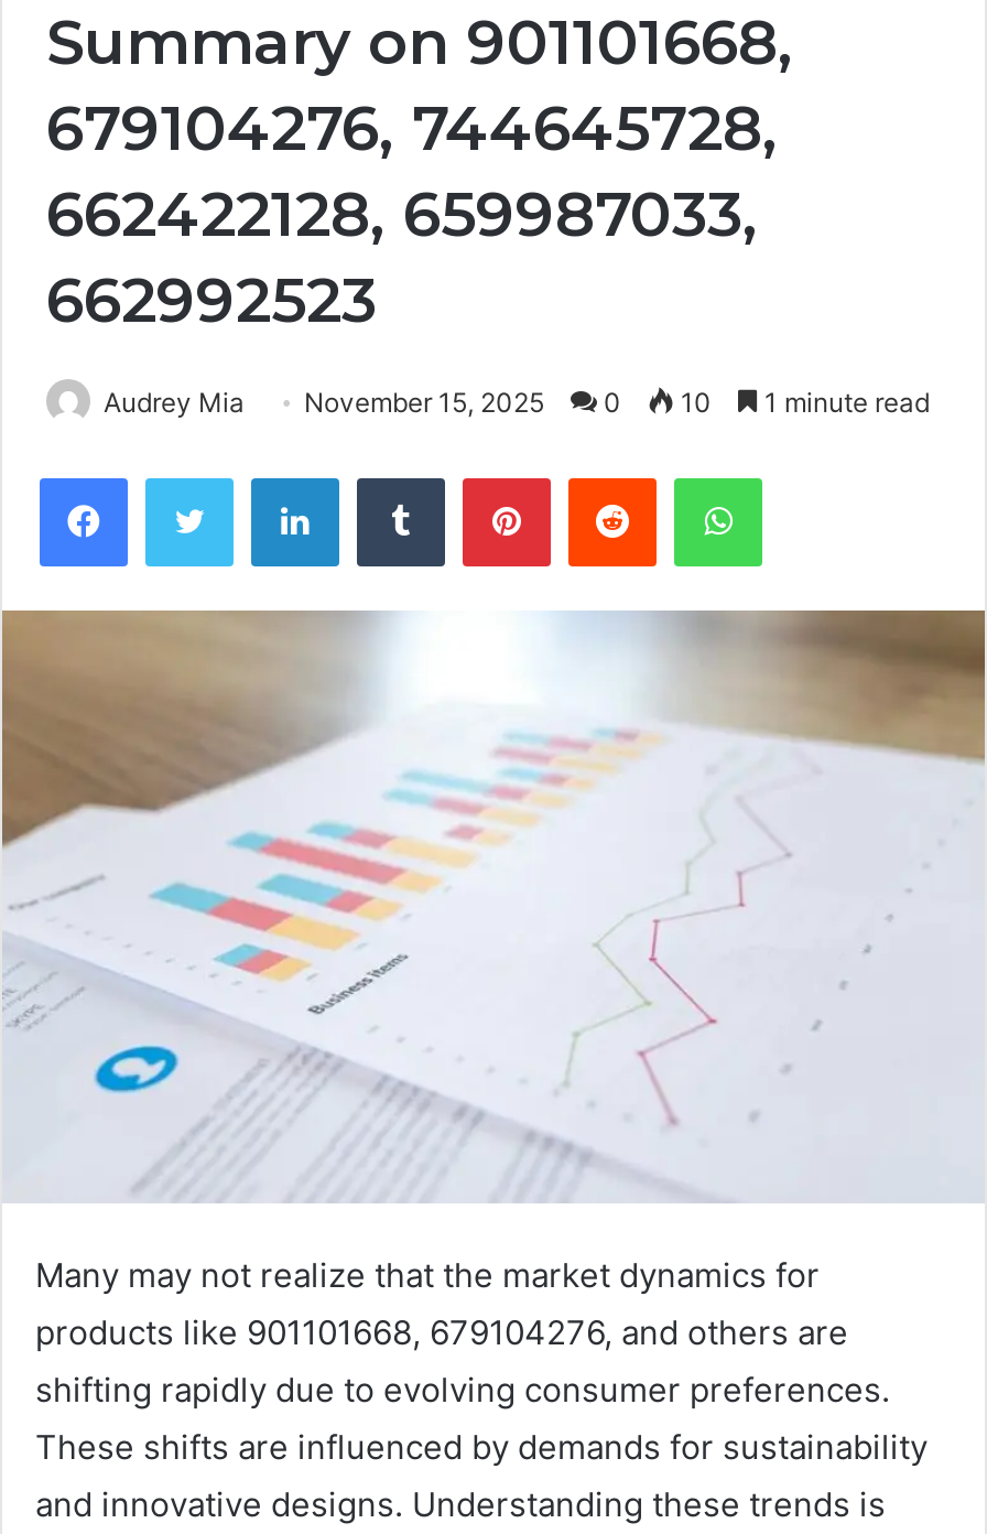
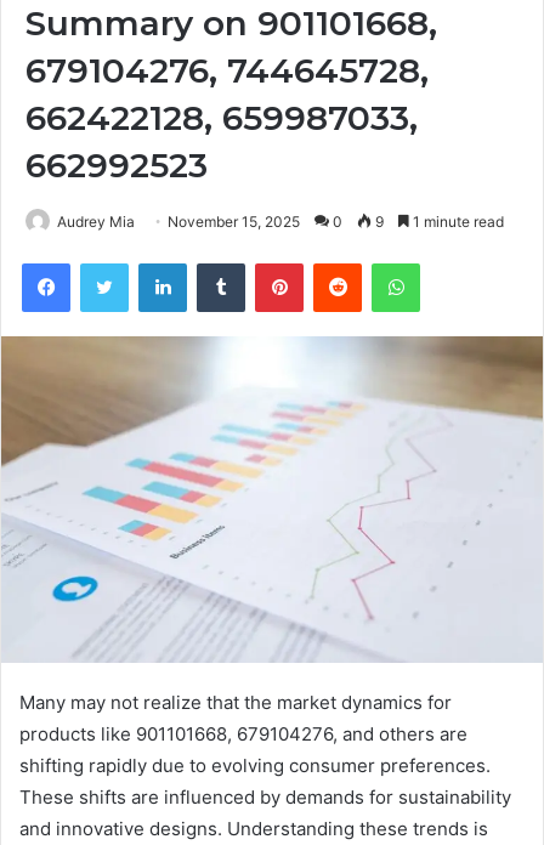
- Audrey Mia November 15, 2025 0 10 1 minute read
+ Audrey Mia November 15, 2025 0 9 1 minute read
